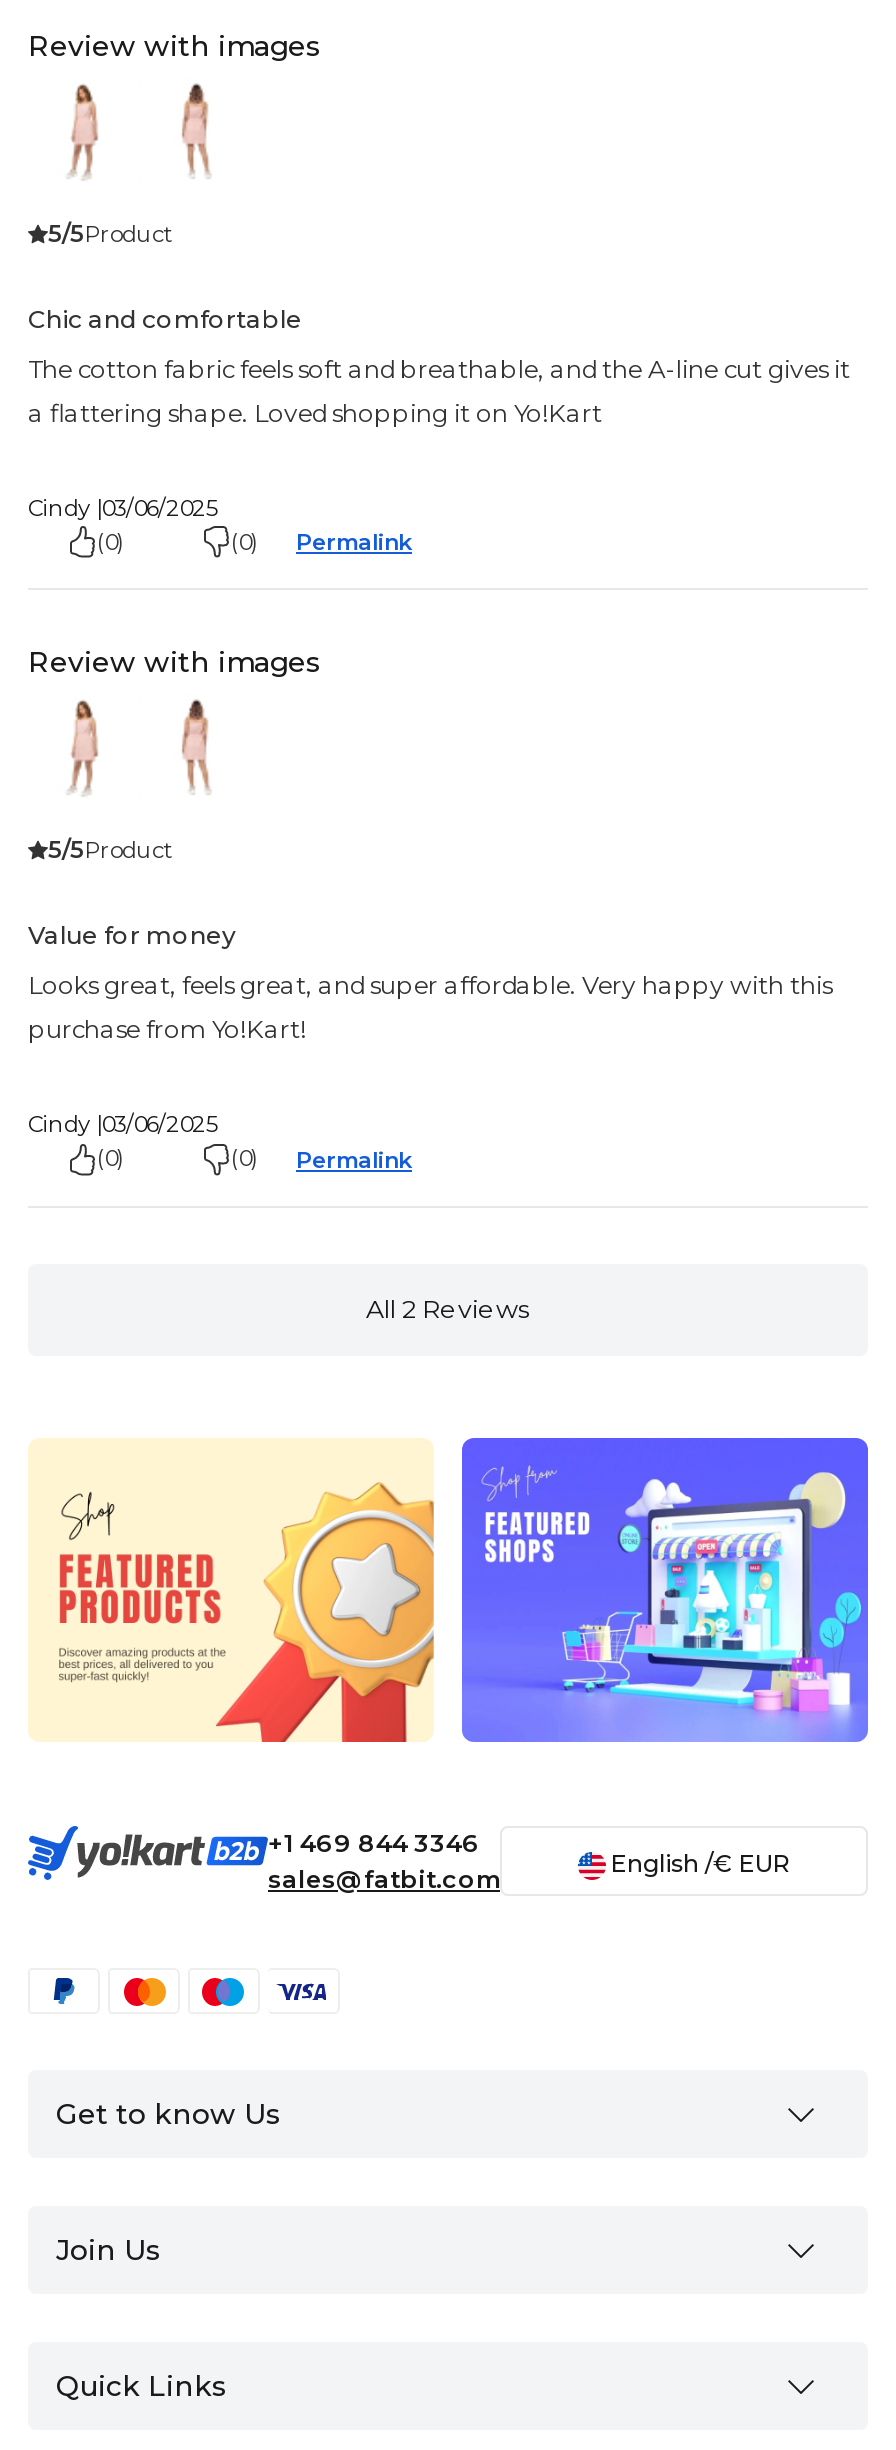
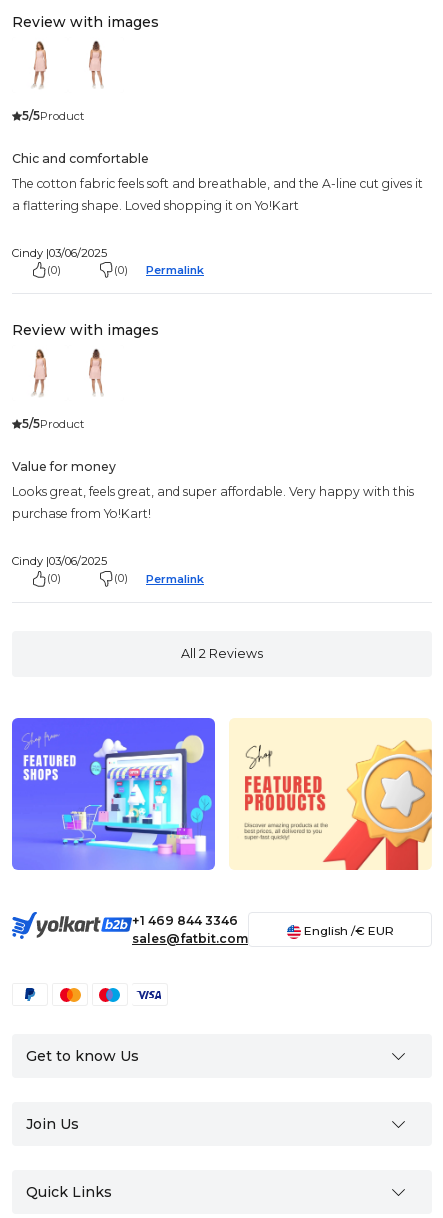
- [image]
+ [image]

- [image]
+ [image]
